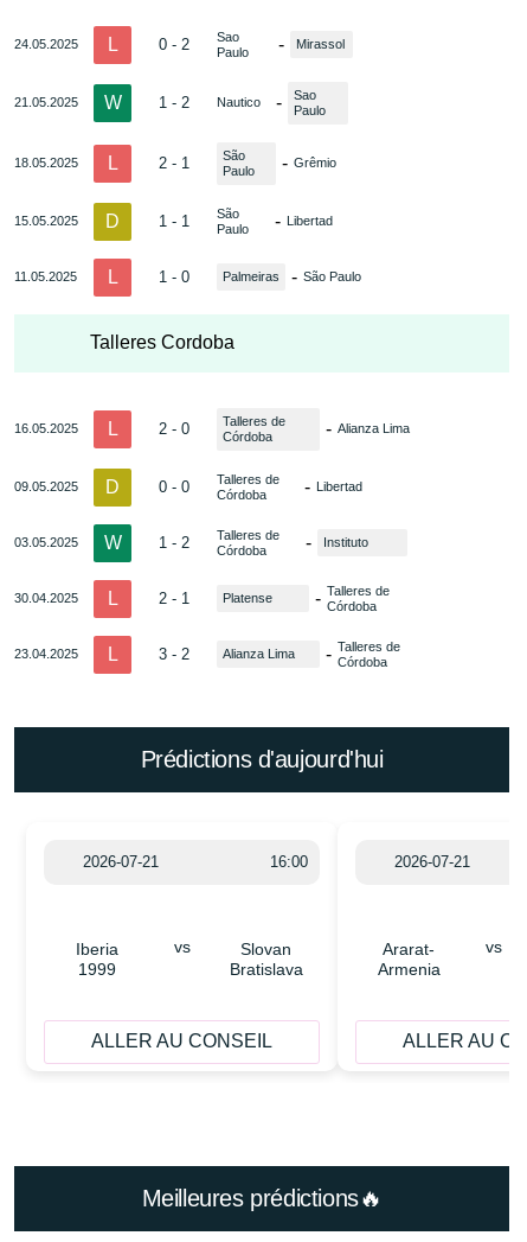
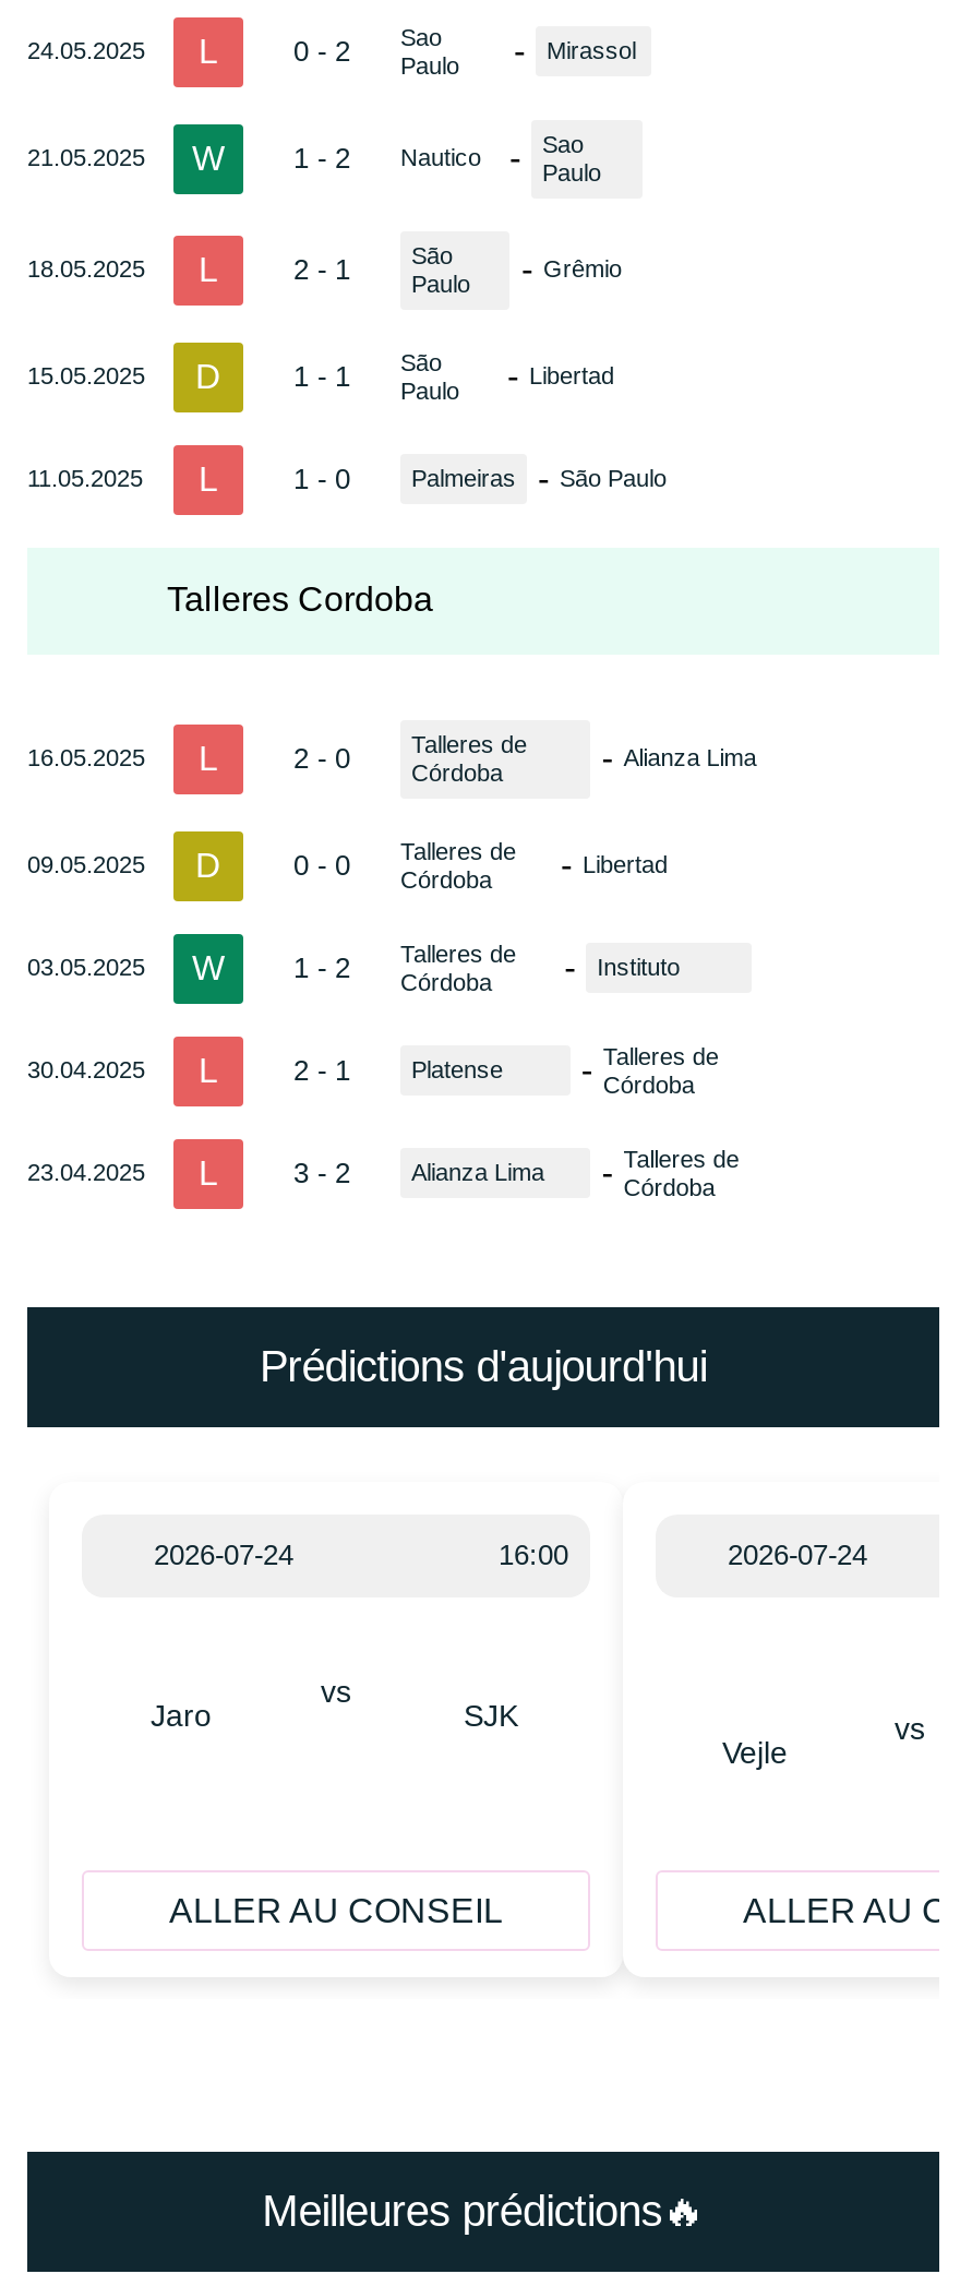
- 2026-07-21
+ 2026-07-24

- 2026-07-21
+ 2026-07-24

- Iberia
- 1999
+ Jaro

- Slovan
- Bratislava
+ SJK

- Ararat-
- Armenia
+ Vejle
